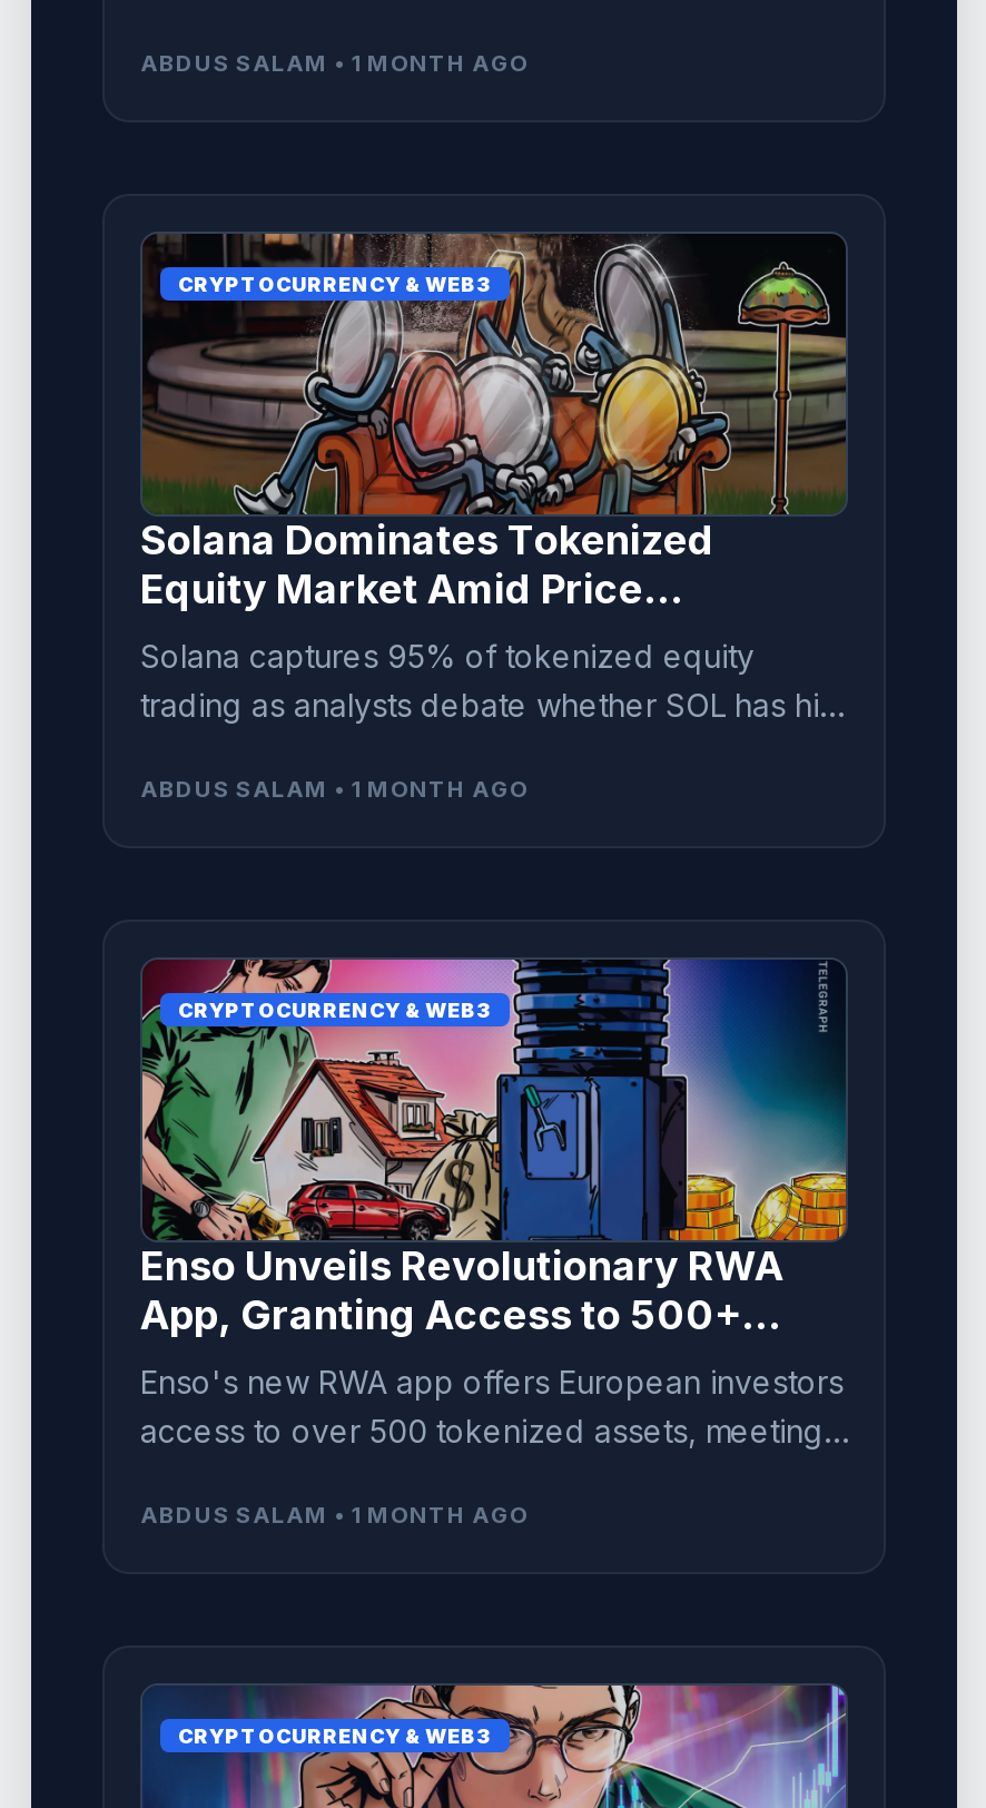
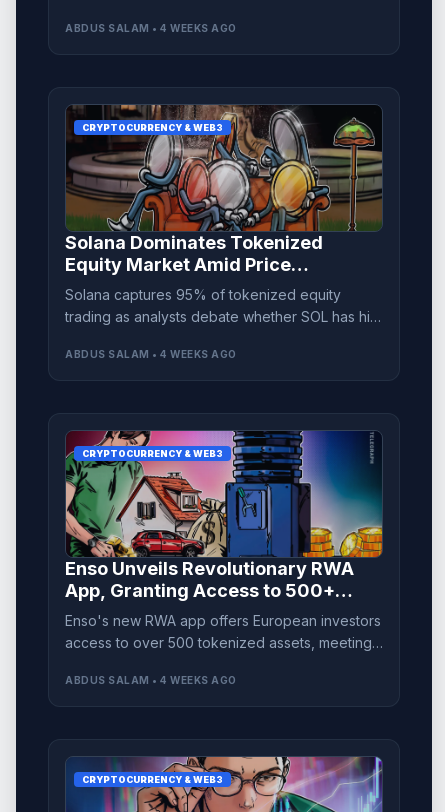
- ABDUS SALAM • 1 MONTH AGO
+ ABDUS SALAM • 4 WEEKS AGO

- ABDUS SALAM • 1 MONTH AGO
+ ABDUS SALAM • 4 WEEKS AGO

- ABDUS SALAM • 1 MONTH AGO
+ ABDUS SALAM • 4 WEEKS AGO
